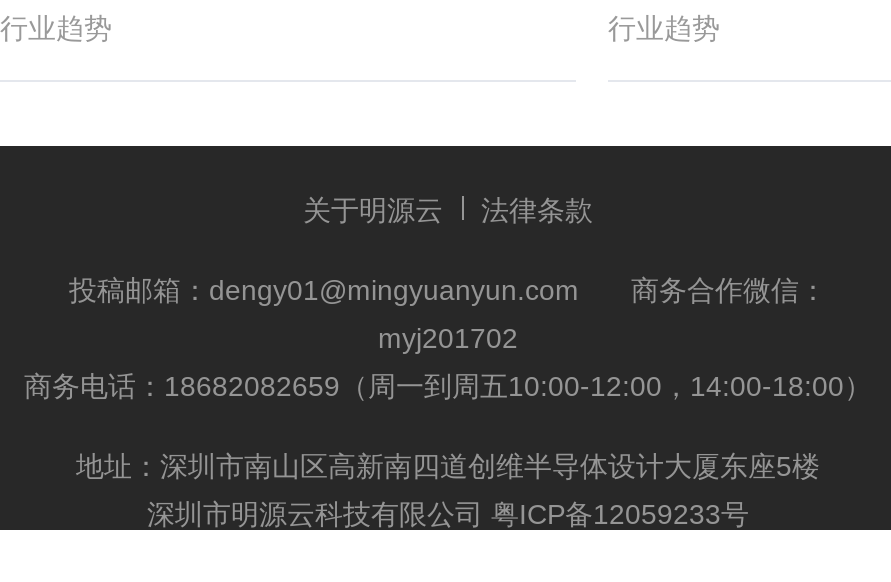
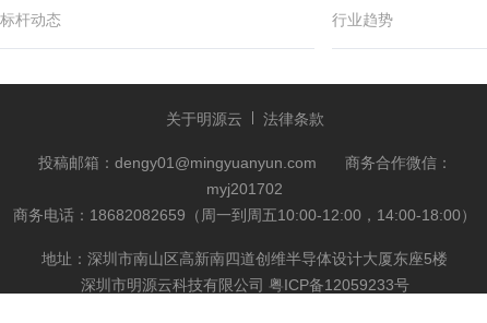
- 行业趋势
+ 标杆动态
